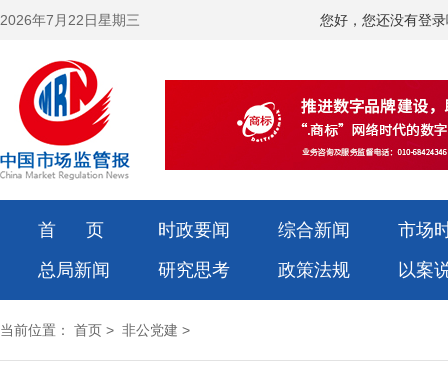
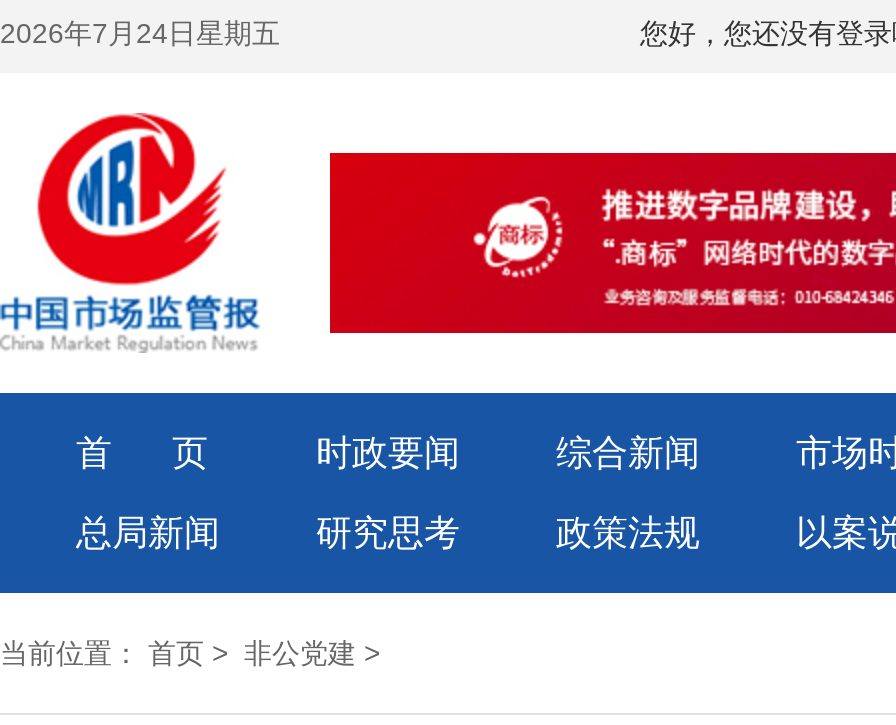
- 2026年7月22日星期三
+ 2026年7月24日星期五
